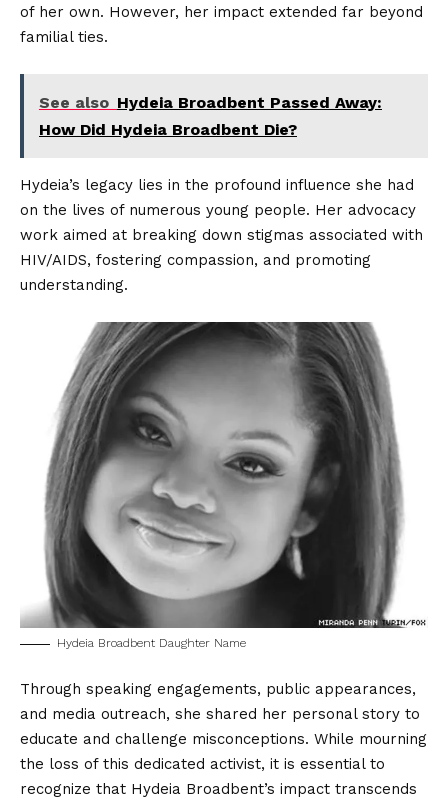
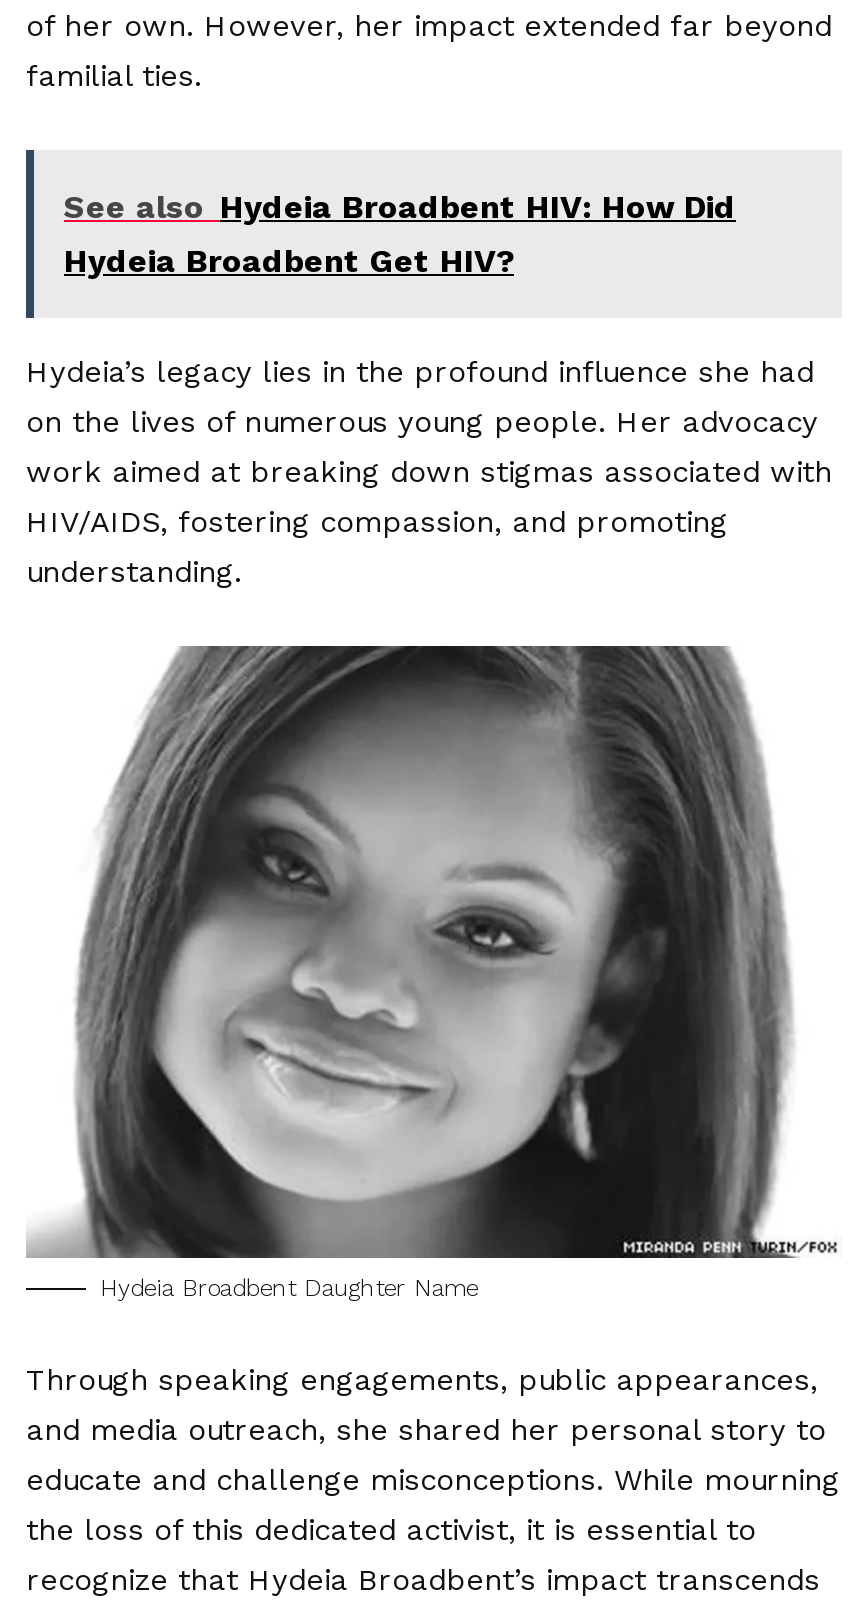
- See also Hydeia Broadbent Passed Away:
- How Did Hydeia Broadbent Die?
+ See also Hydeia Broadbent HIV: How Did
+ Hydeia Broadbent Get HIV?
